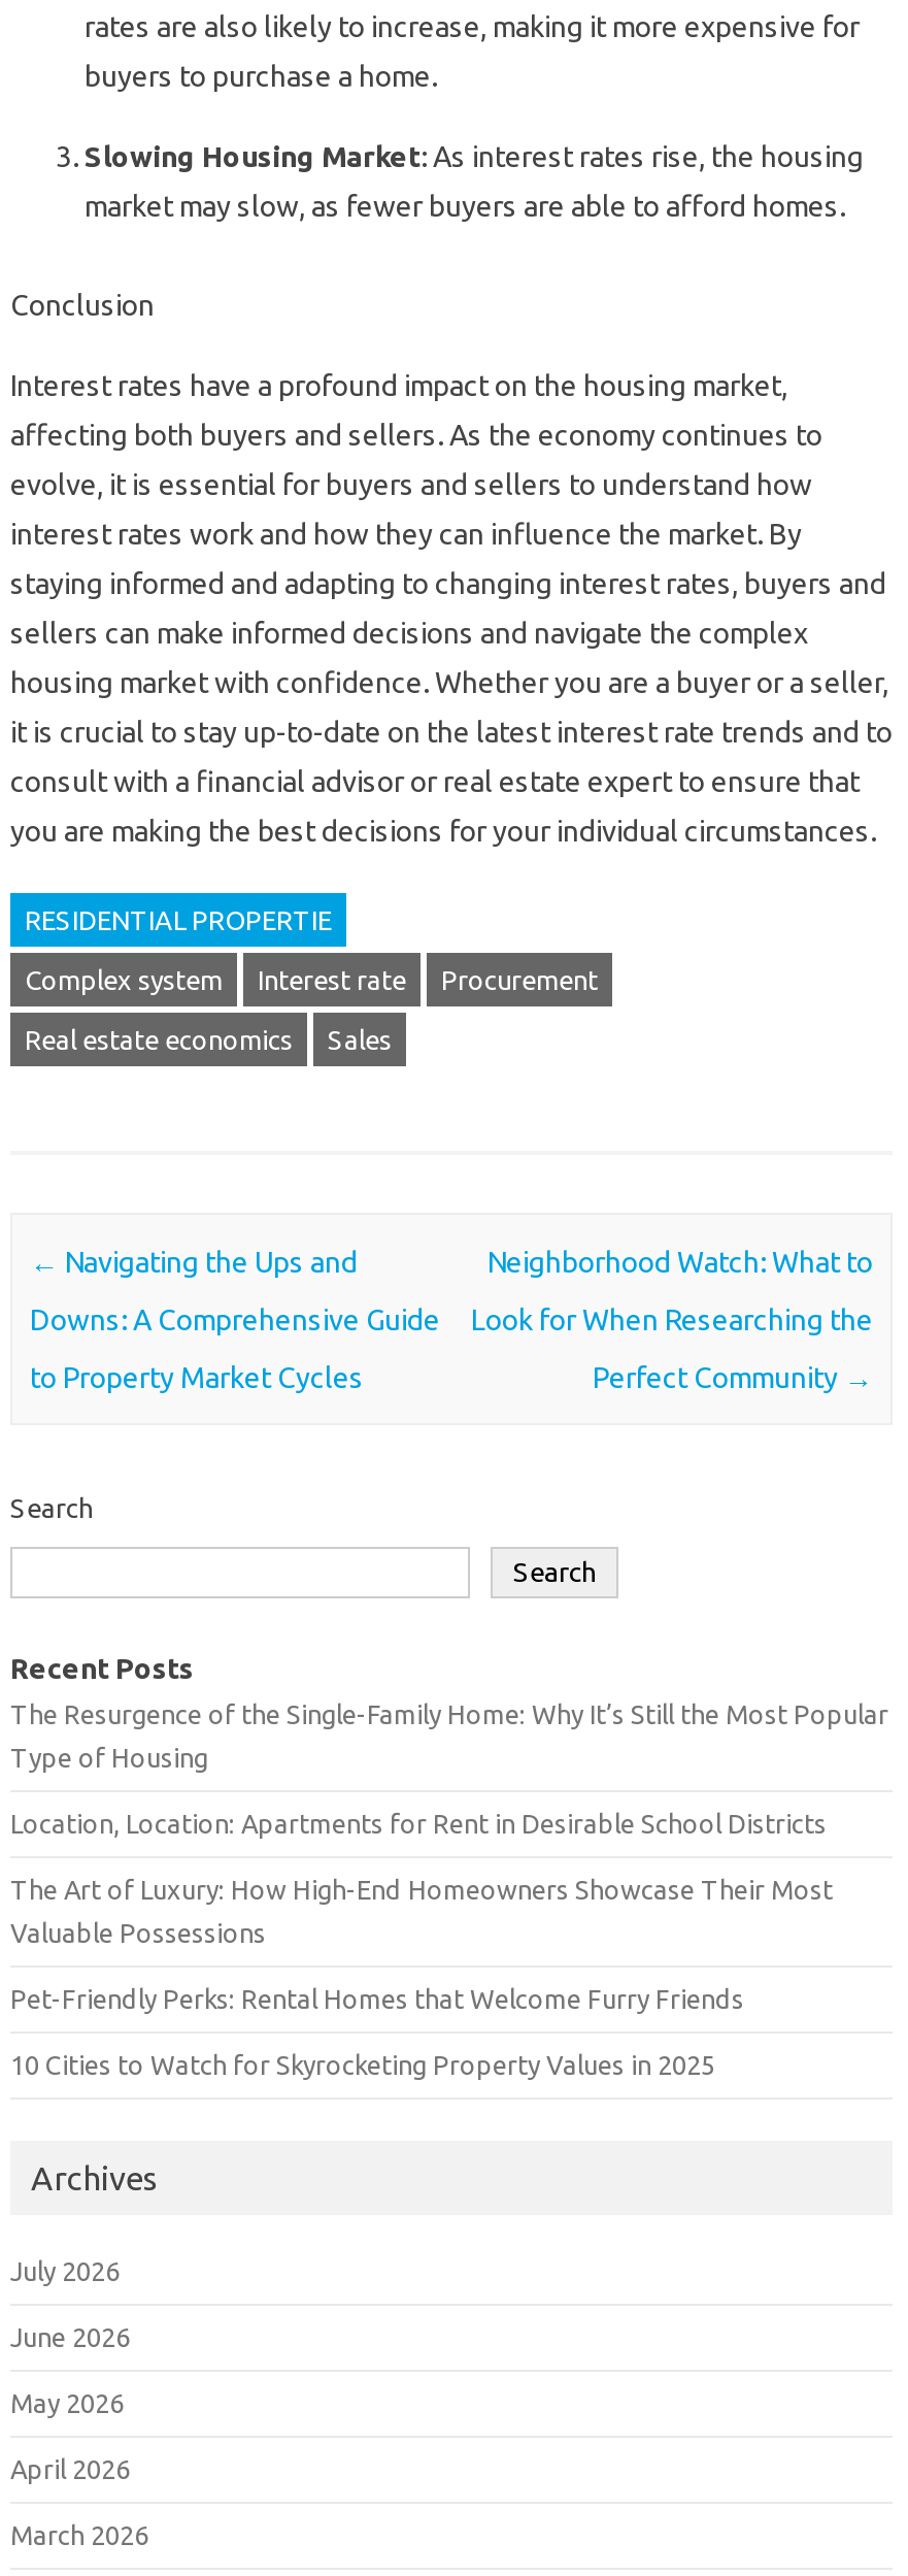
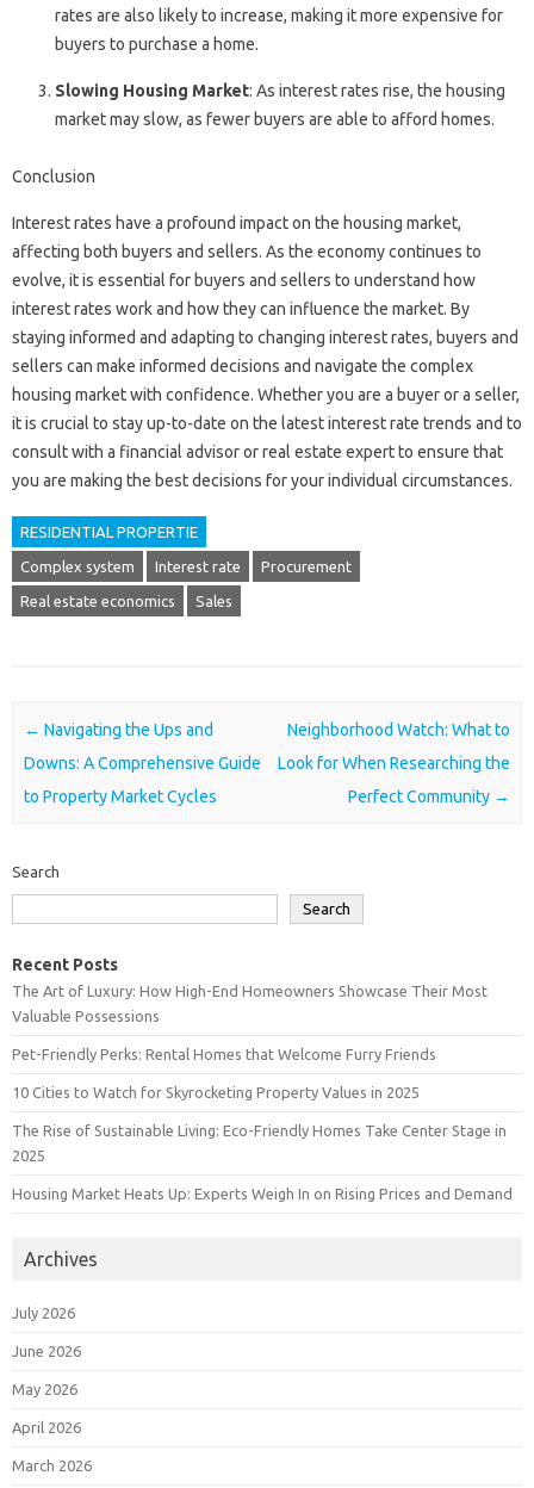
- The Resurgence of the Single-Family Home: Why It’s Still the Most Popular
- Type of Housing
- Location, Location: Apartments for Rent in Desirable School Districts

moved up: The Art of Luxury: How High-End Homeowners Showcase Their Most | Valuable Possessions | Pet-Friendly Perks: Rental Homes that Welcome Furry Friends | 10 Cities to Watch for Skyrocketing Property Values in 2025

+ The Rise of Sustainable Living: Eco-Friendly Homes Take Center Stage in
+ 2025
+ Housing Market Heats Up: Experts Weigh In on Rising Prices and Demand
